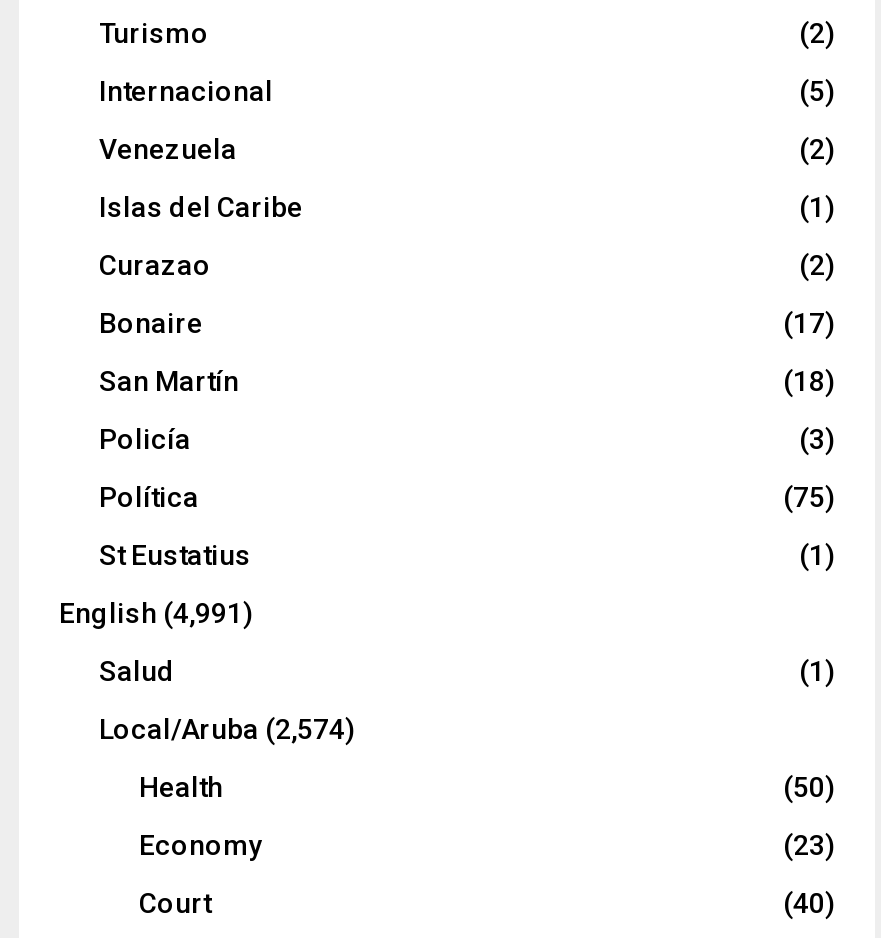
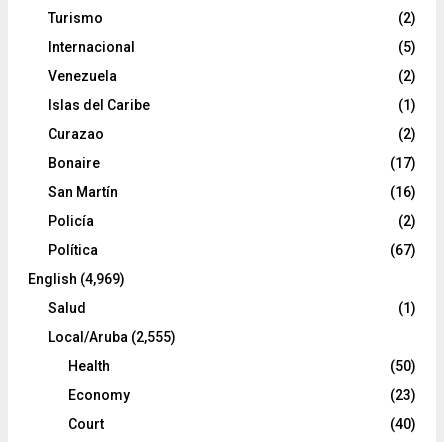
- (18)
+ (16)

- (3)
+ (2)

- (75)
- St Eustatius
- (1)
- English (4,991)
+ (67)
+ English (4,969)

- Local/Aruba (2,574)
+ Local/Aruba (2,555)
